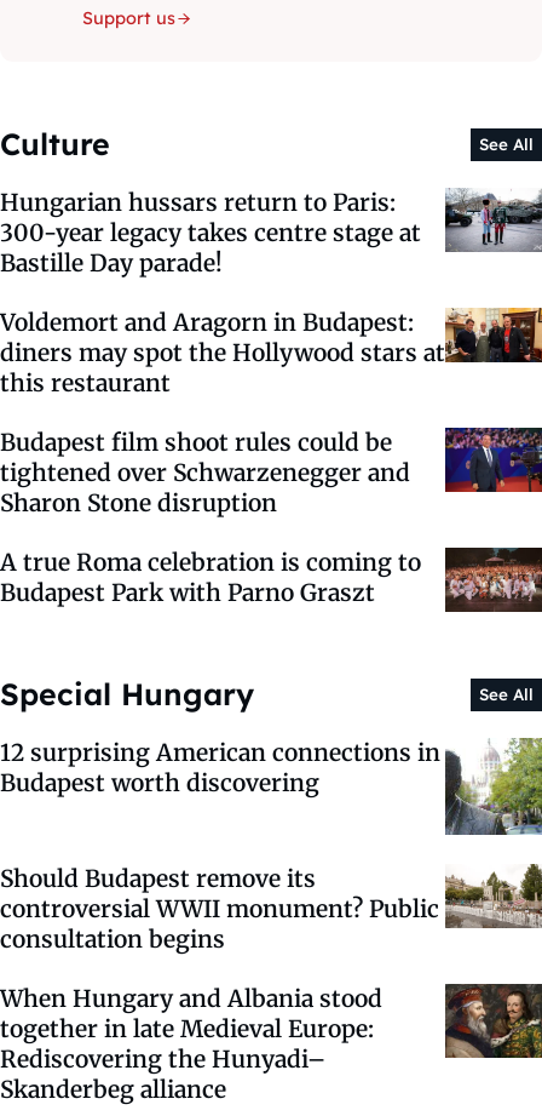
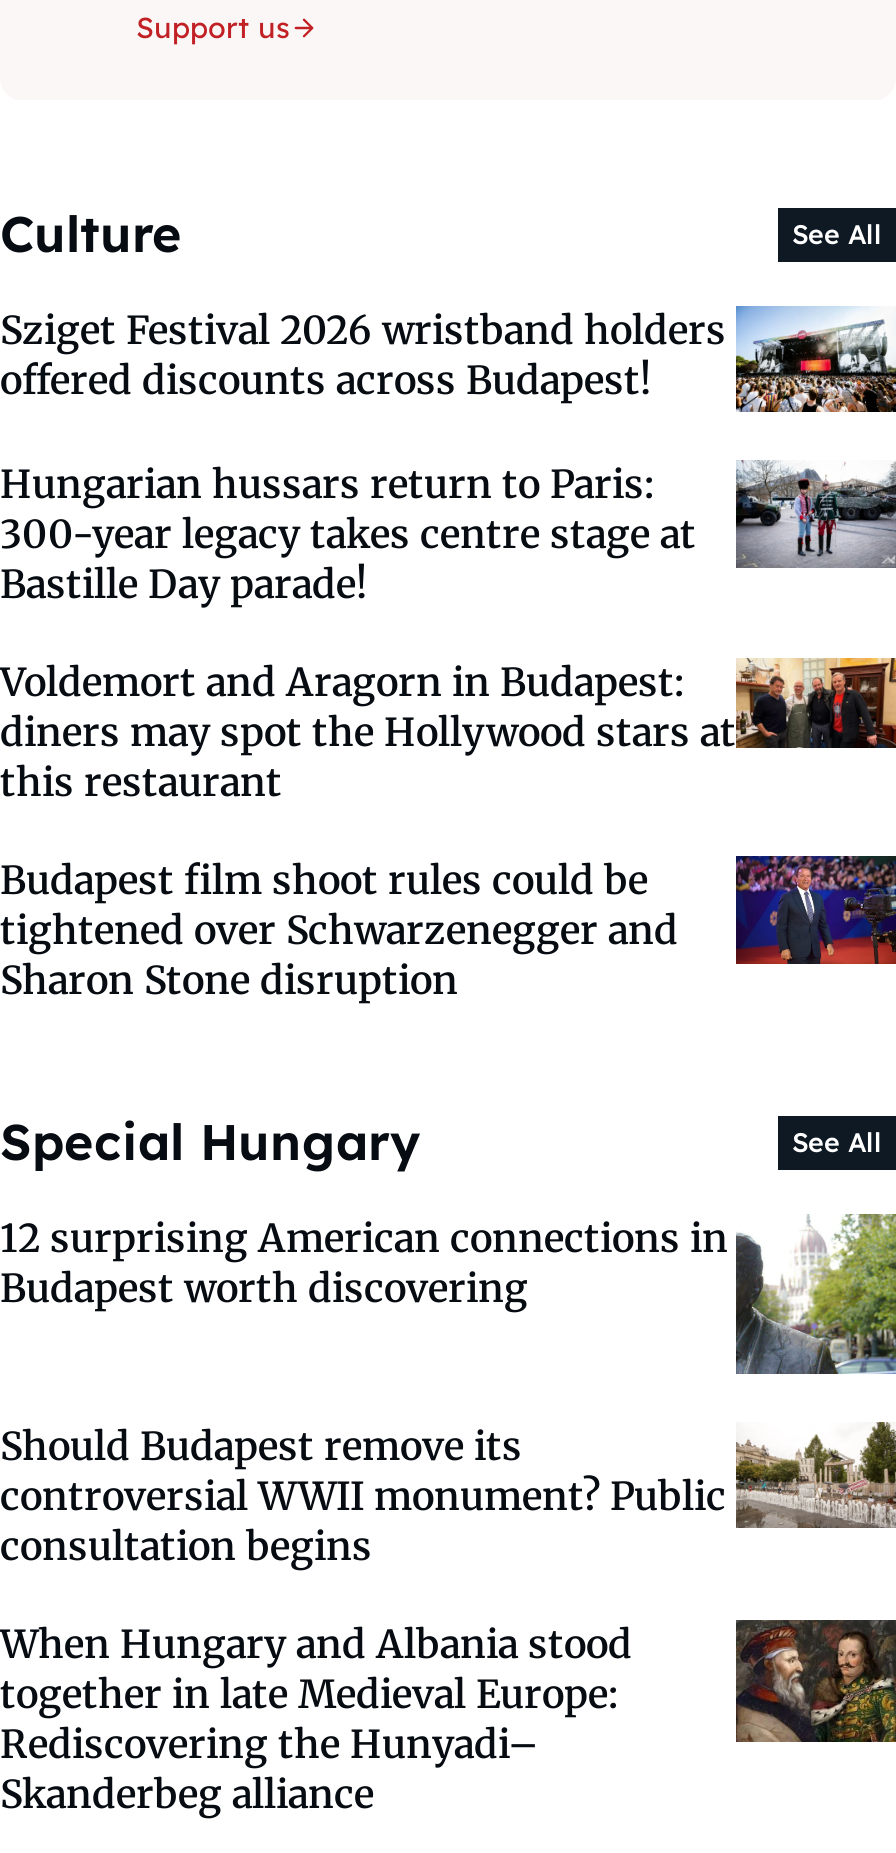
+ [image]
+ Sziget Festival 2026 wristband holders
+ offered discounts across Budapest!

moved down: [image] | Hungarian hussars return to Paris: | 300-year legacy takes centre stage at | ... | tightened over Schwarzenegger and | Sharon Stone disruption

- [image]
- A true Roma celebration is coming to
- Budapest Park with Parno Graszt
